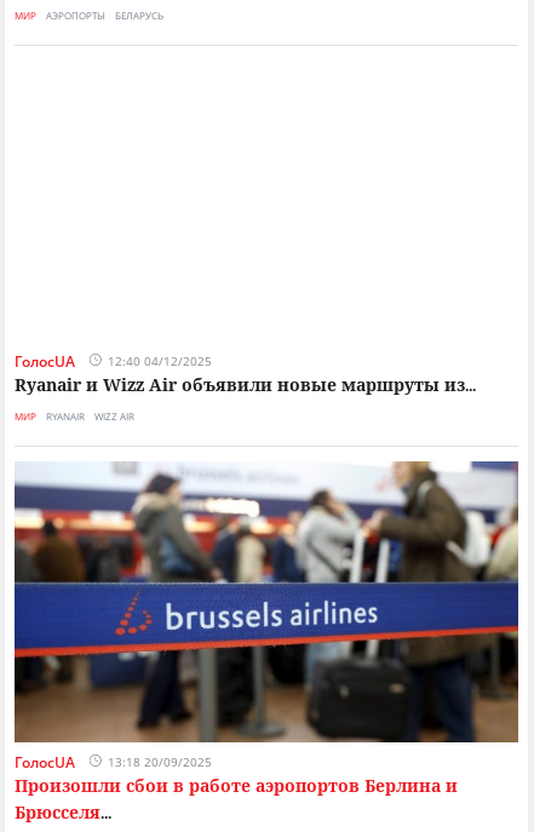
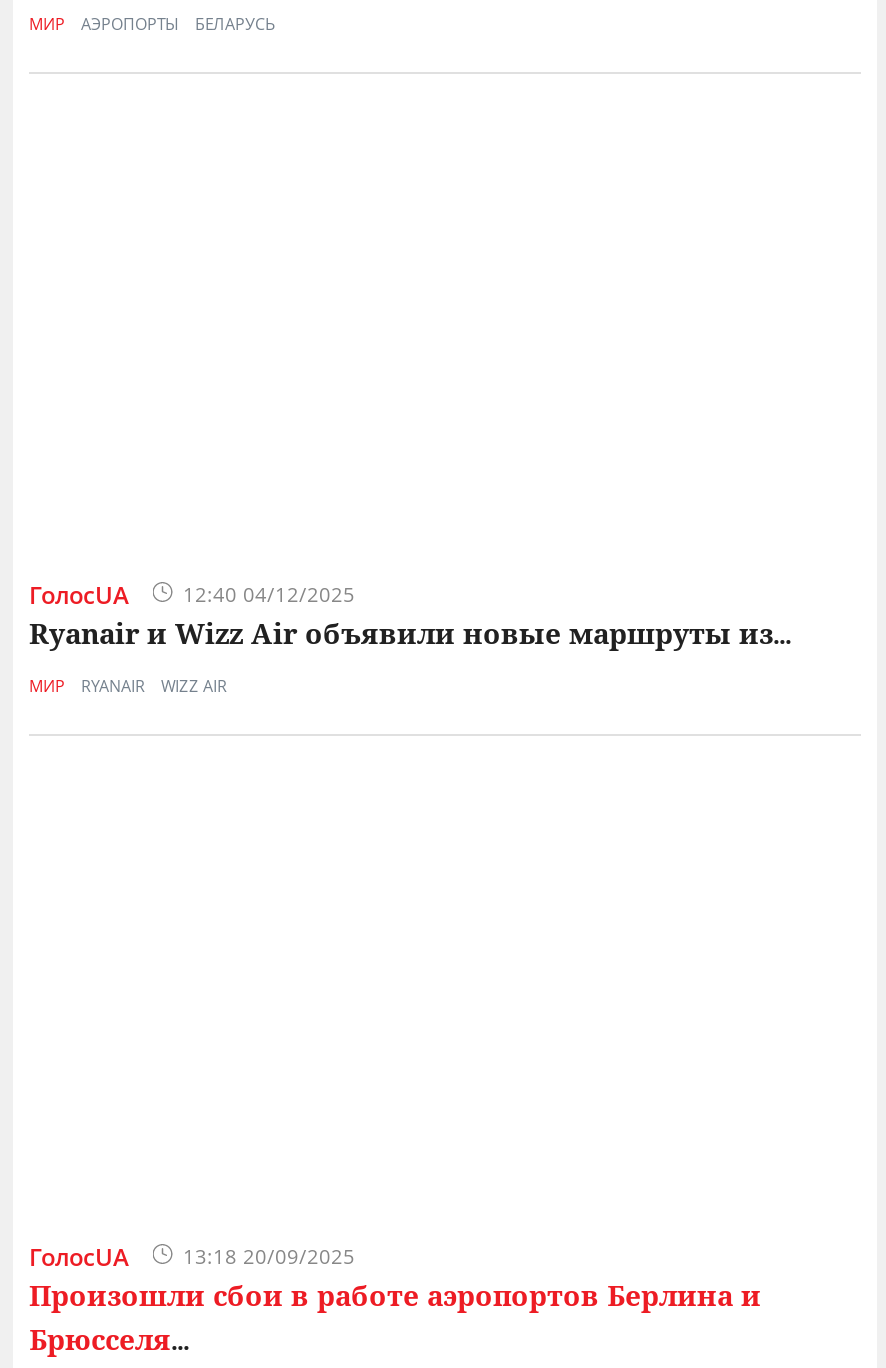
- [image]
